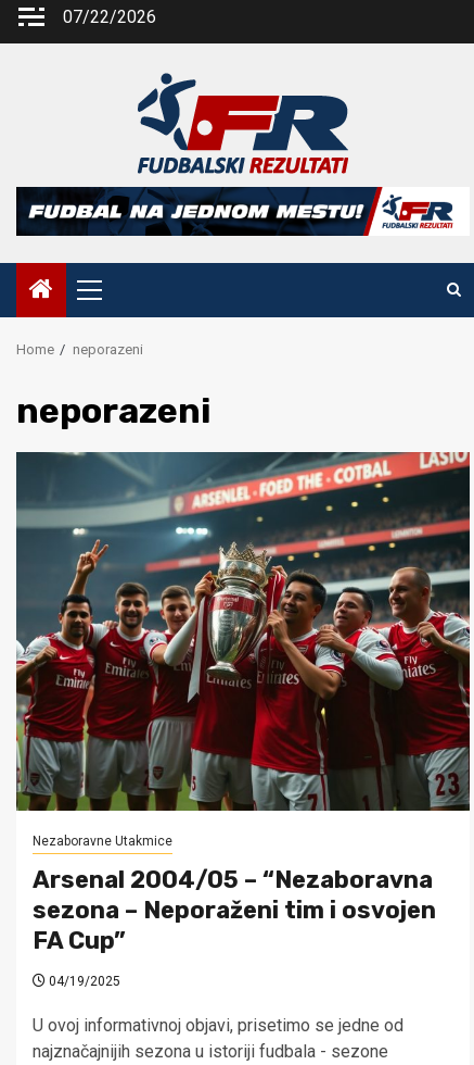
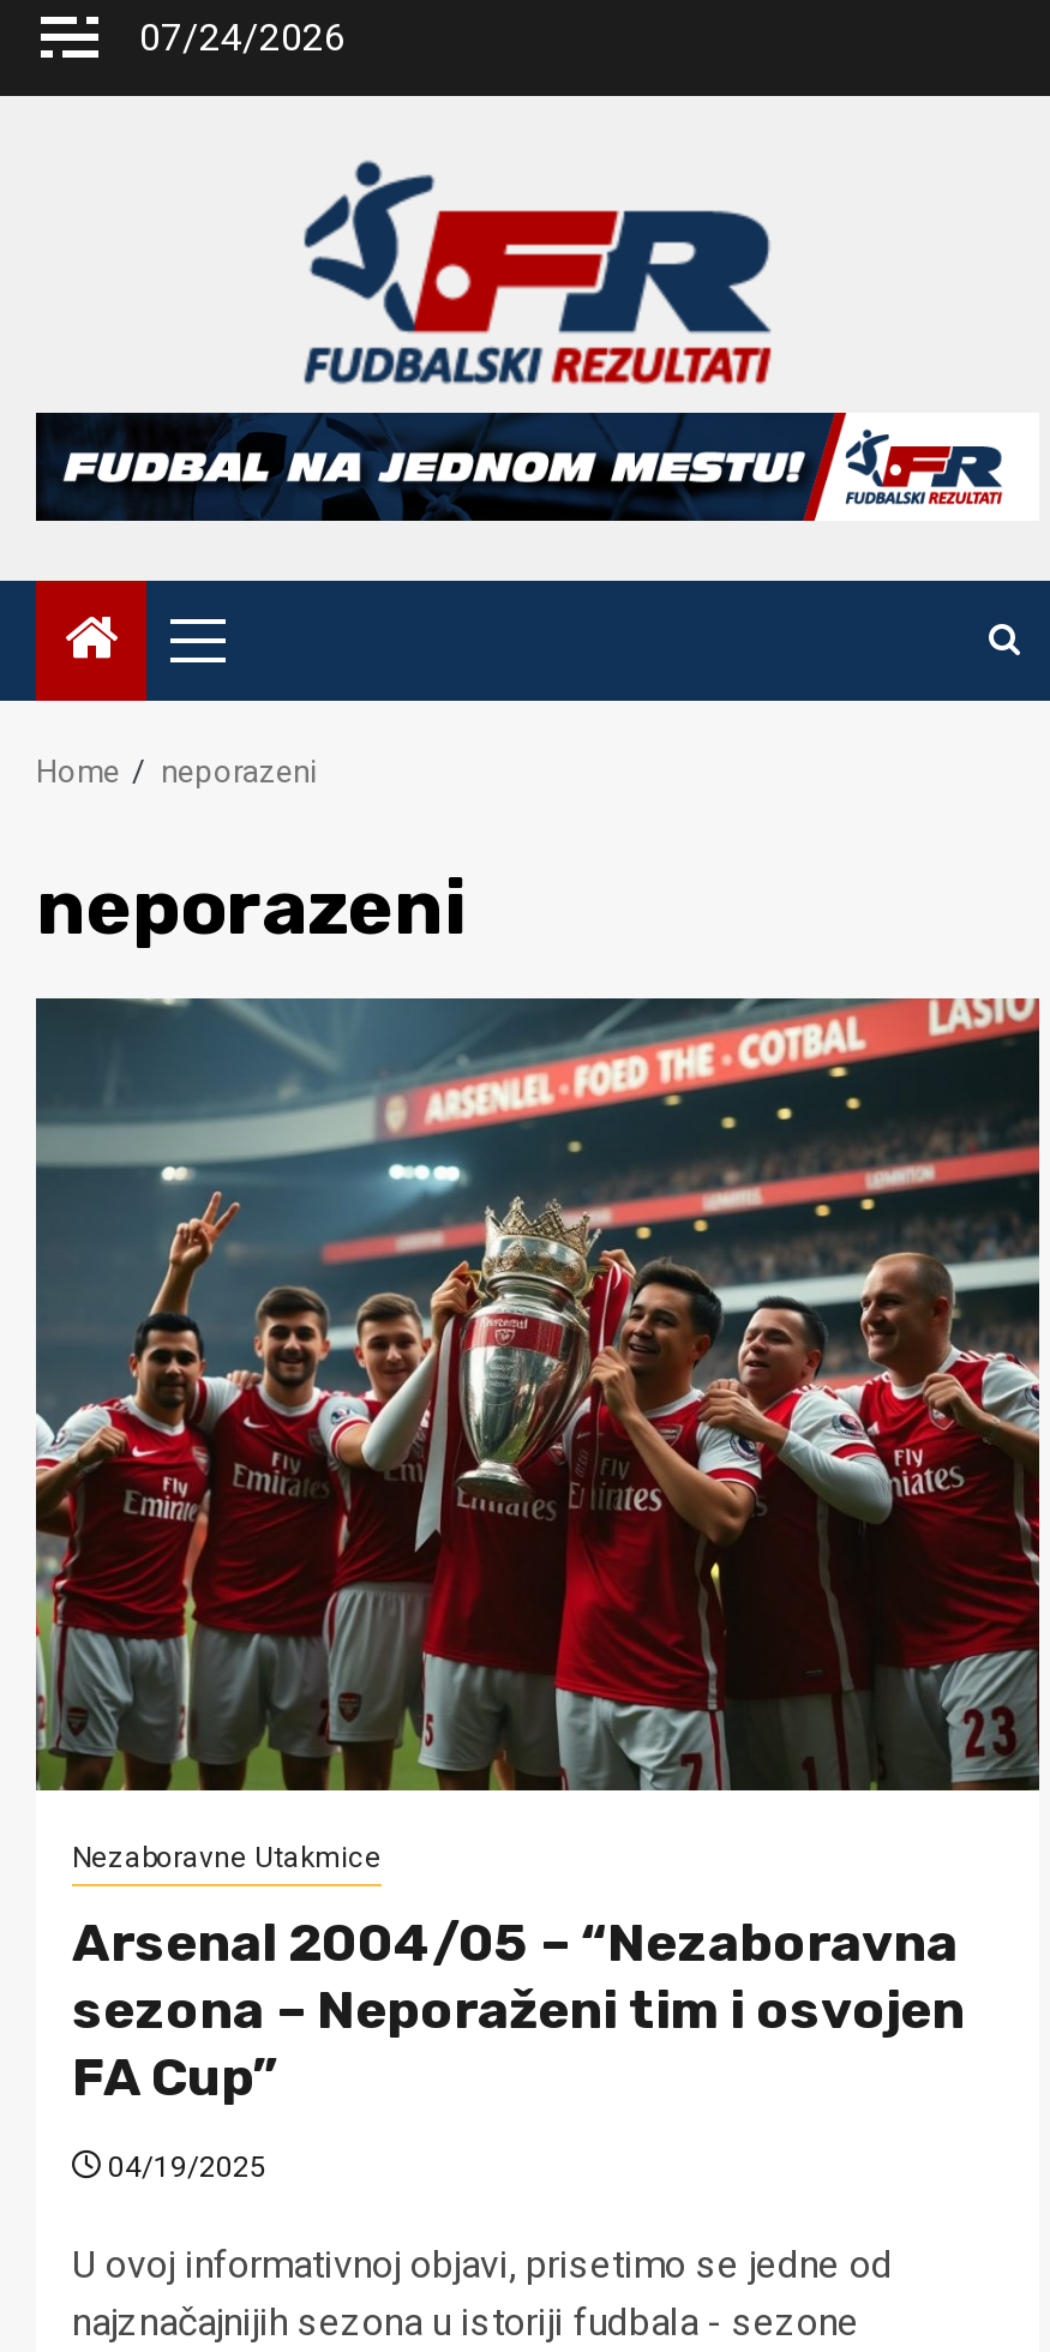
- 07/22/2026
+ 07/24/2026
